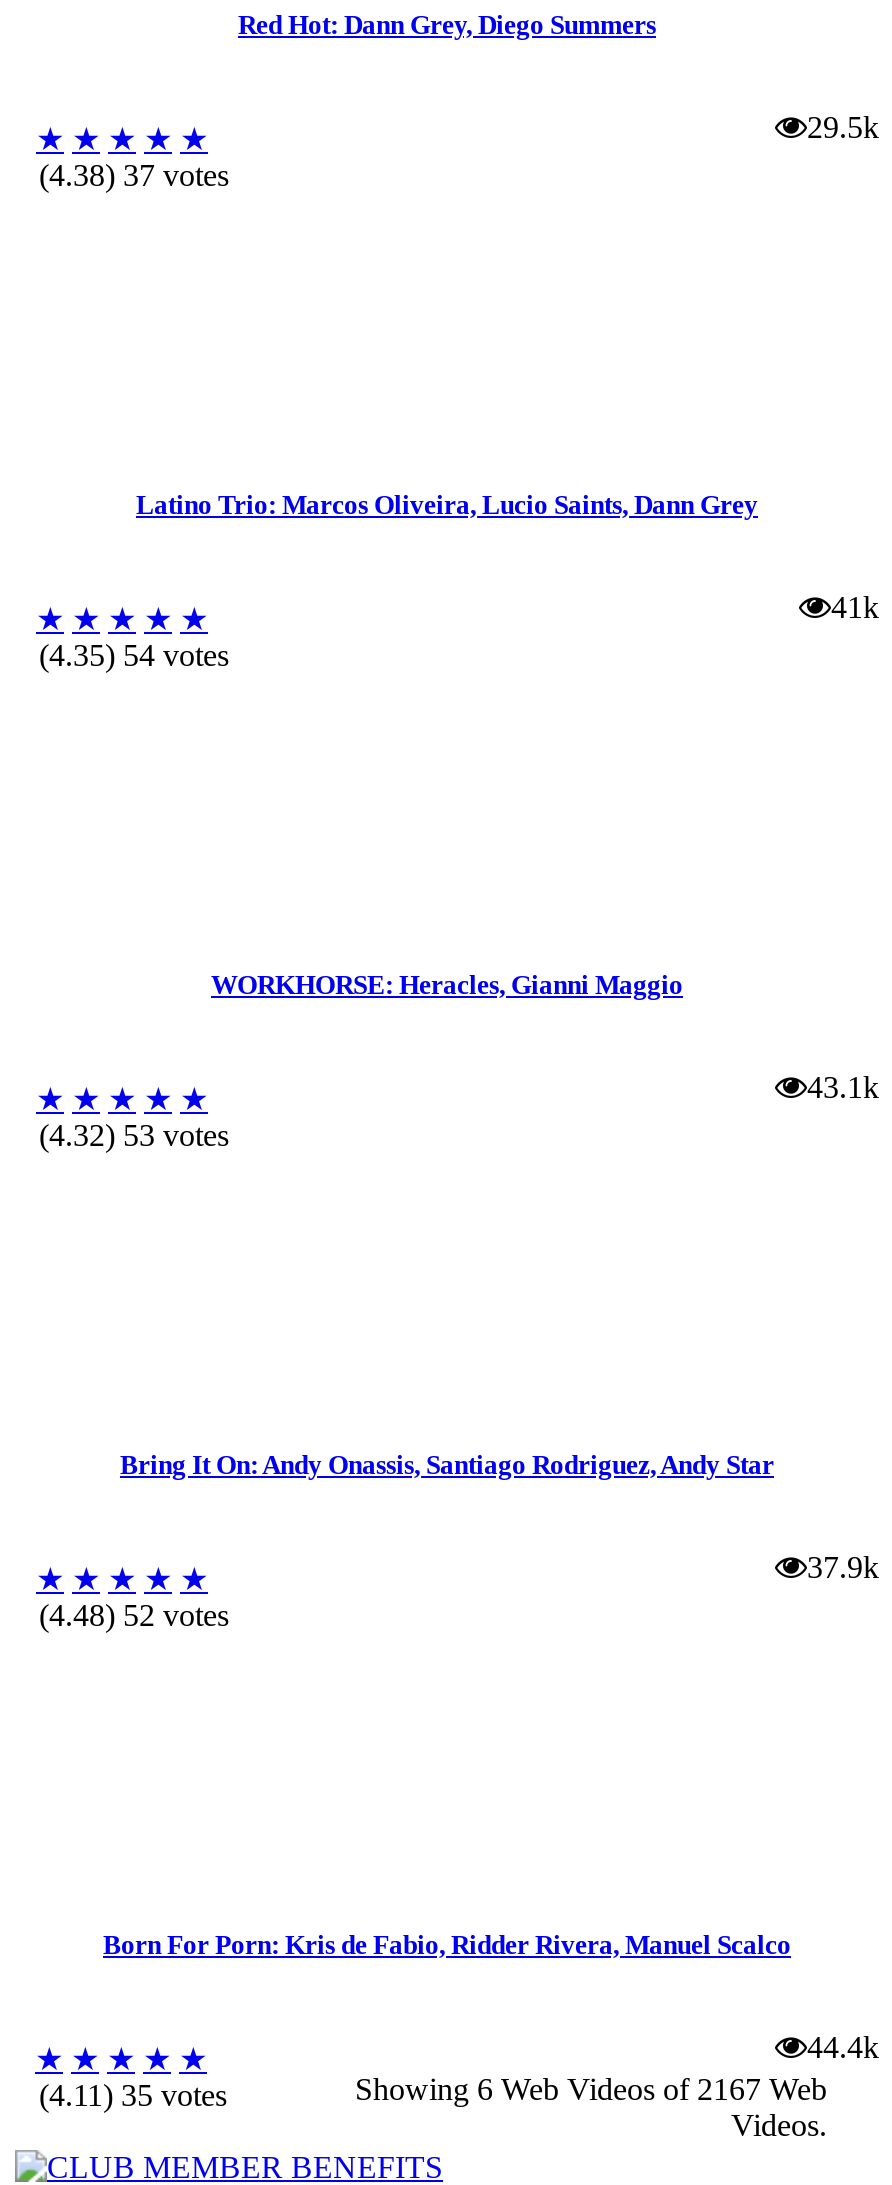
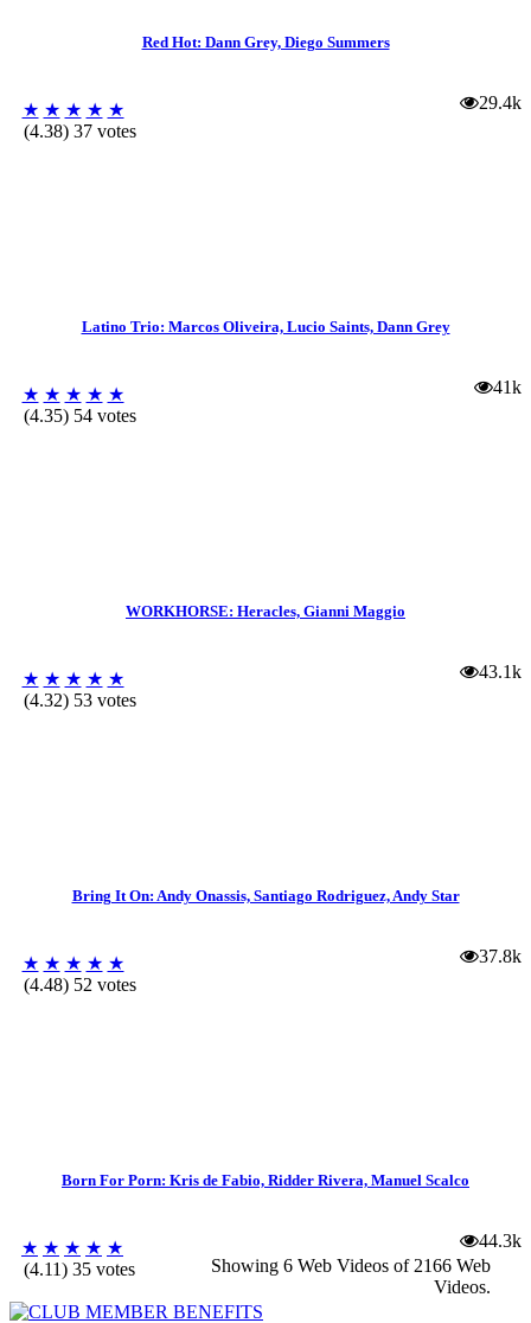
- 29.5k
+ 29.4k

- 37.9k
+ 37.8k

- 44.4k
- Showing 6 Web Videos of 2167 Web
+ 44.3k
+ Showing 6 Web Videos of 2166 Web
